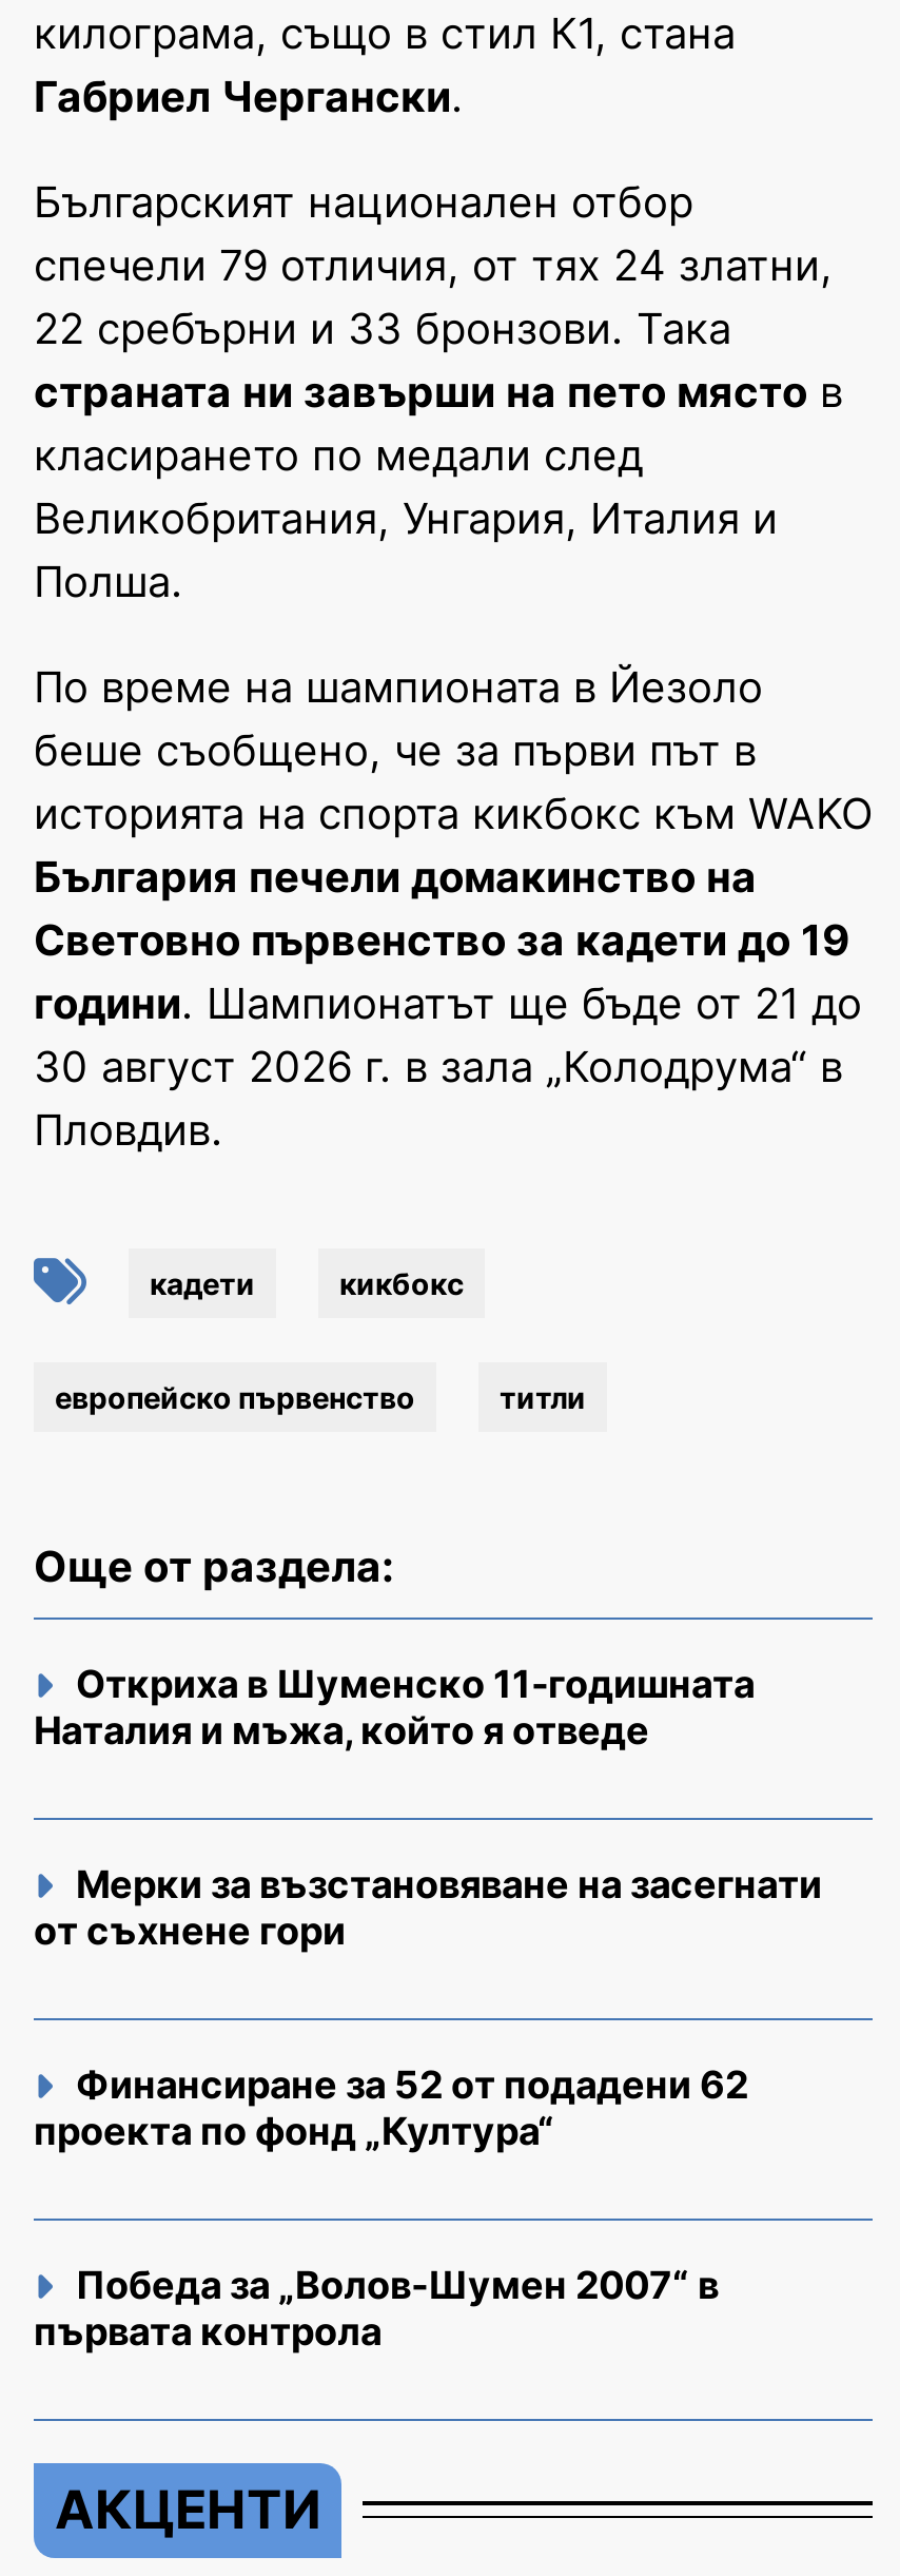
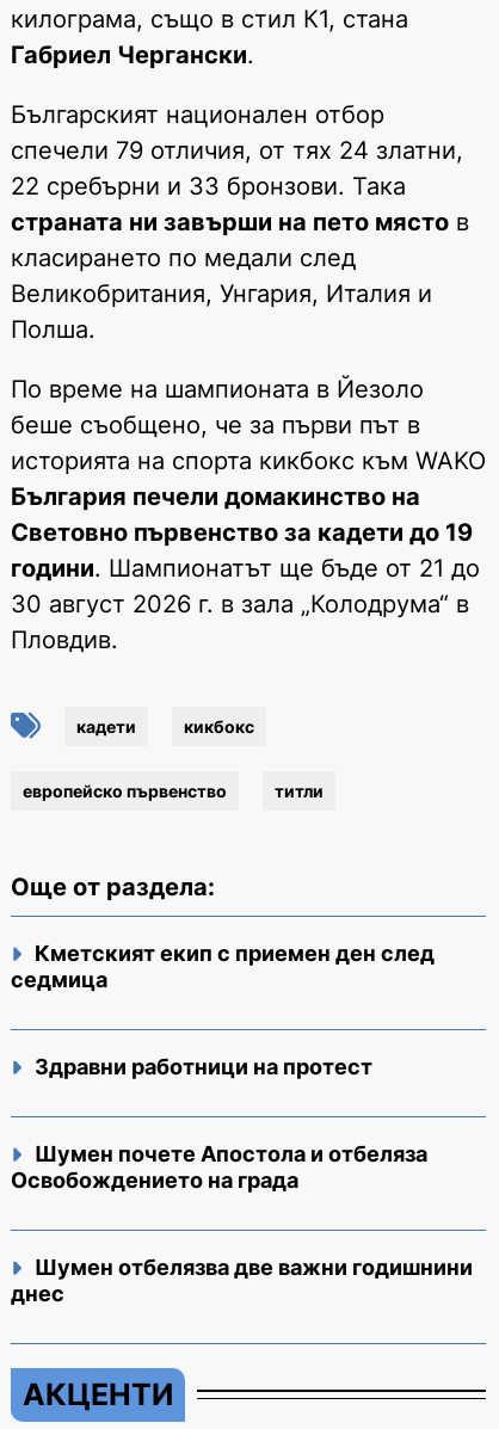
- Откриха в Шуменско 11-годишната
- Наталия и мъжа, който я отведе
+ Кметският екип с приемен ден след
+ седмица

- Мерки за възстановяване на засегнати
- от съхнене гори
+ Здравни работници на протест

- Финансиране за 52 от подадени 62
- проекта по фонд „Култура“
+ Шумен почете Апостола и отбеляза
+ Освобождението на града

- Победа за „Волов-Шумен 2007“ в
- първата контрола
+ Шумен отбелязва две важни годишнини
+ днес
